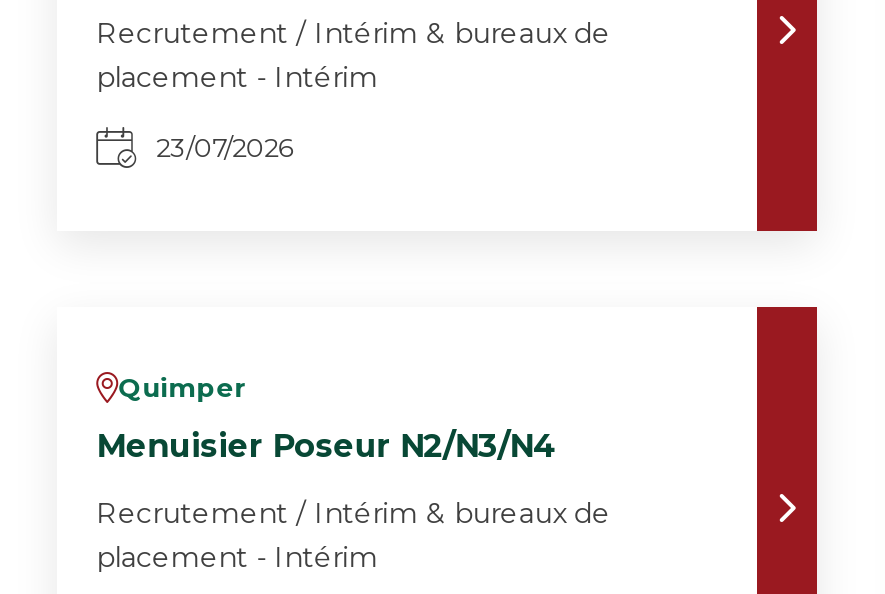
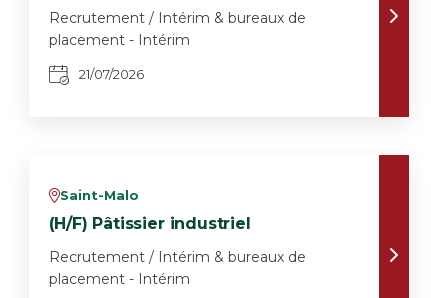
- 23/07/2026
+ 21/07/2026

- vQuimper
+ vSaint-Malo

- Menuisier Poseur N2/N3/N4
+ (H/F) Pâtissier industriel
